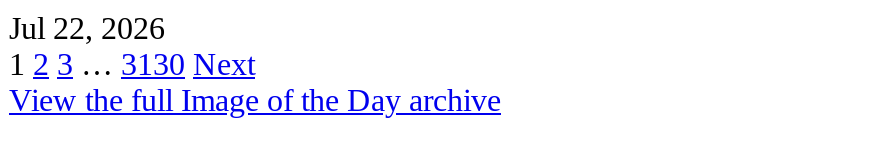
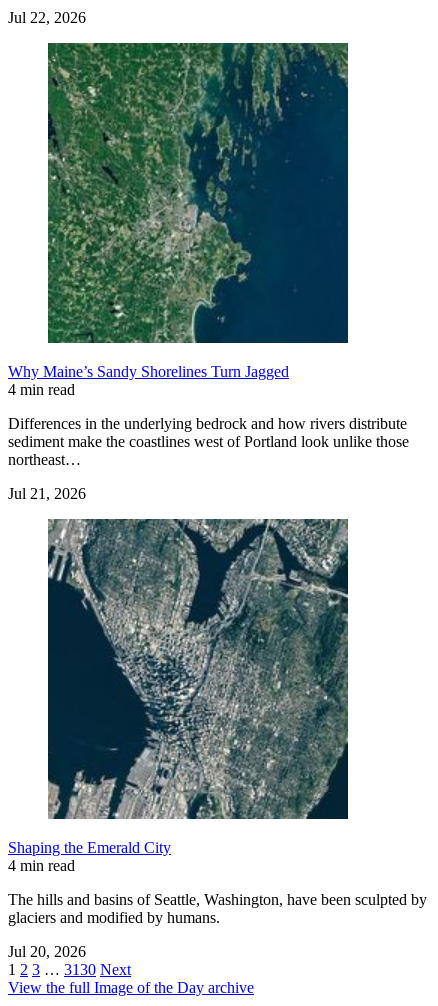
+ [image]
+ Why Maine’s Sandy Shorelines Turn Jagged
+ 4 min read
+ Differences in the underlying bedrock and how rivers distribute
+ sediment make the coastlines west of Portland look unlike those
+ northeast…
+ Jul 21, 2026

+ [image]
+ Shaping the Emerald City
+ 4 min read
+ The hills and basins of Seattle, Washington, have been sculpted by
+ glaciers and modified by humans.
+ Jul 20, 2026
